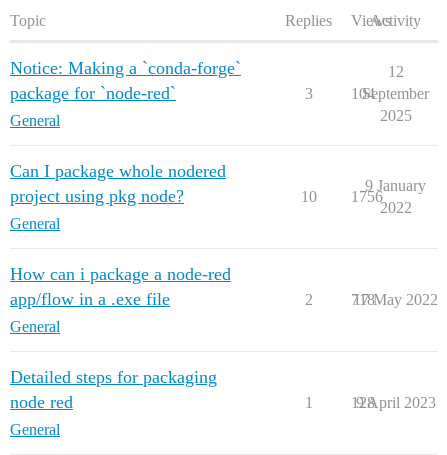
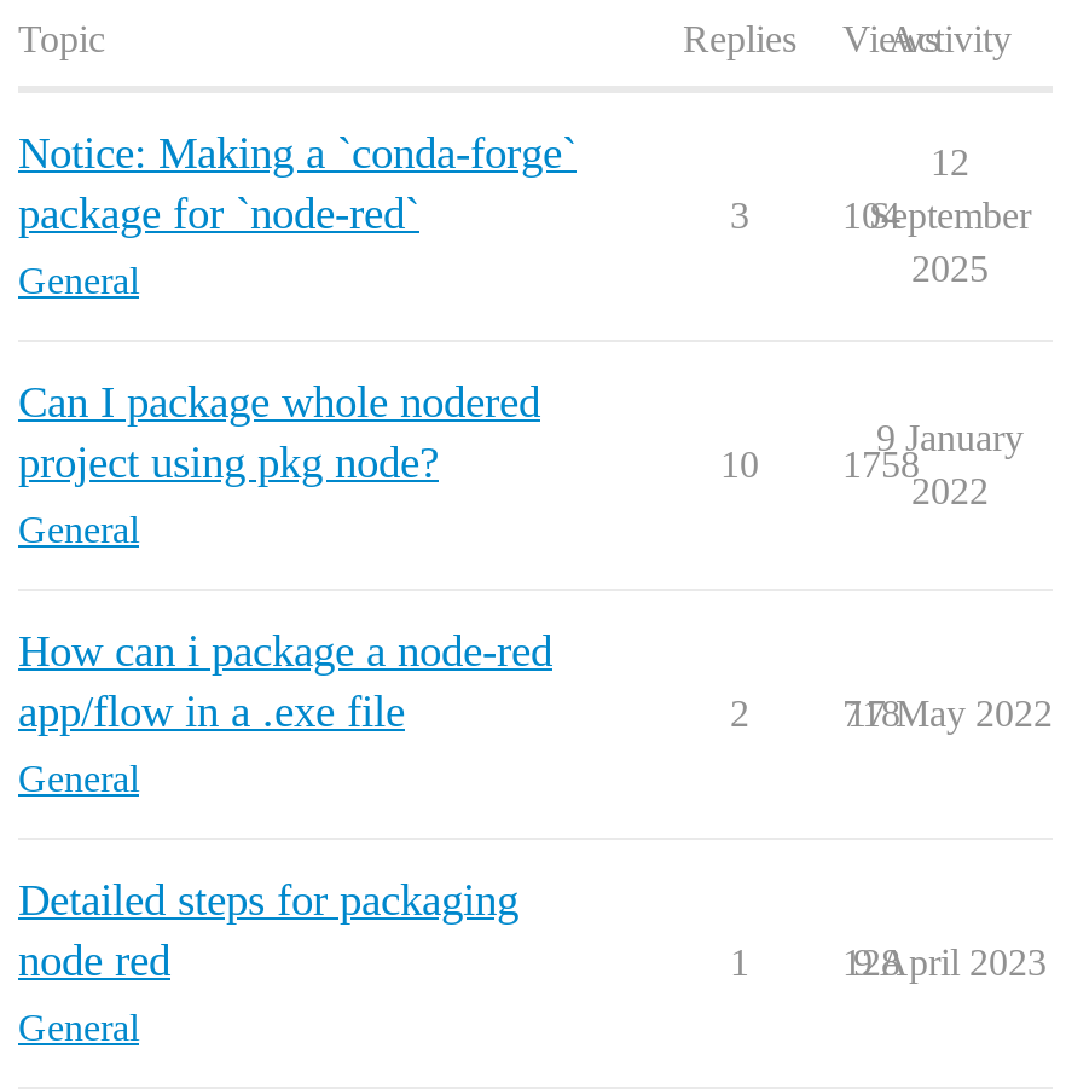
- 1756
+ 1758
